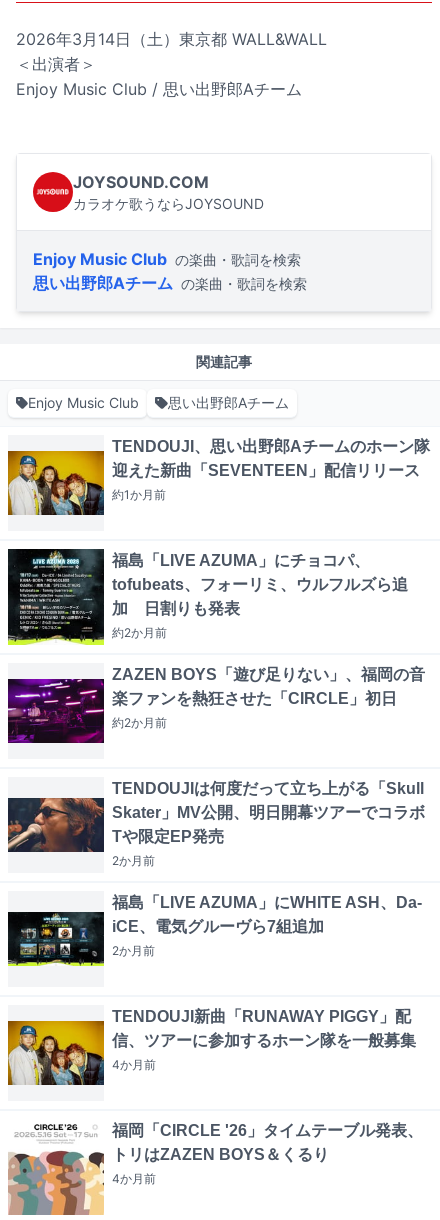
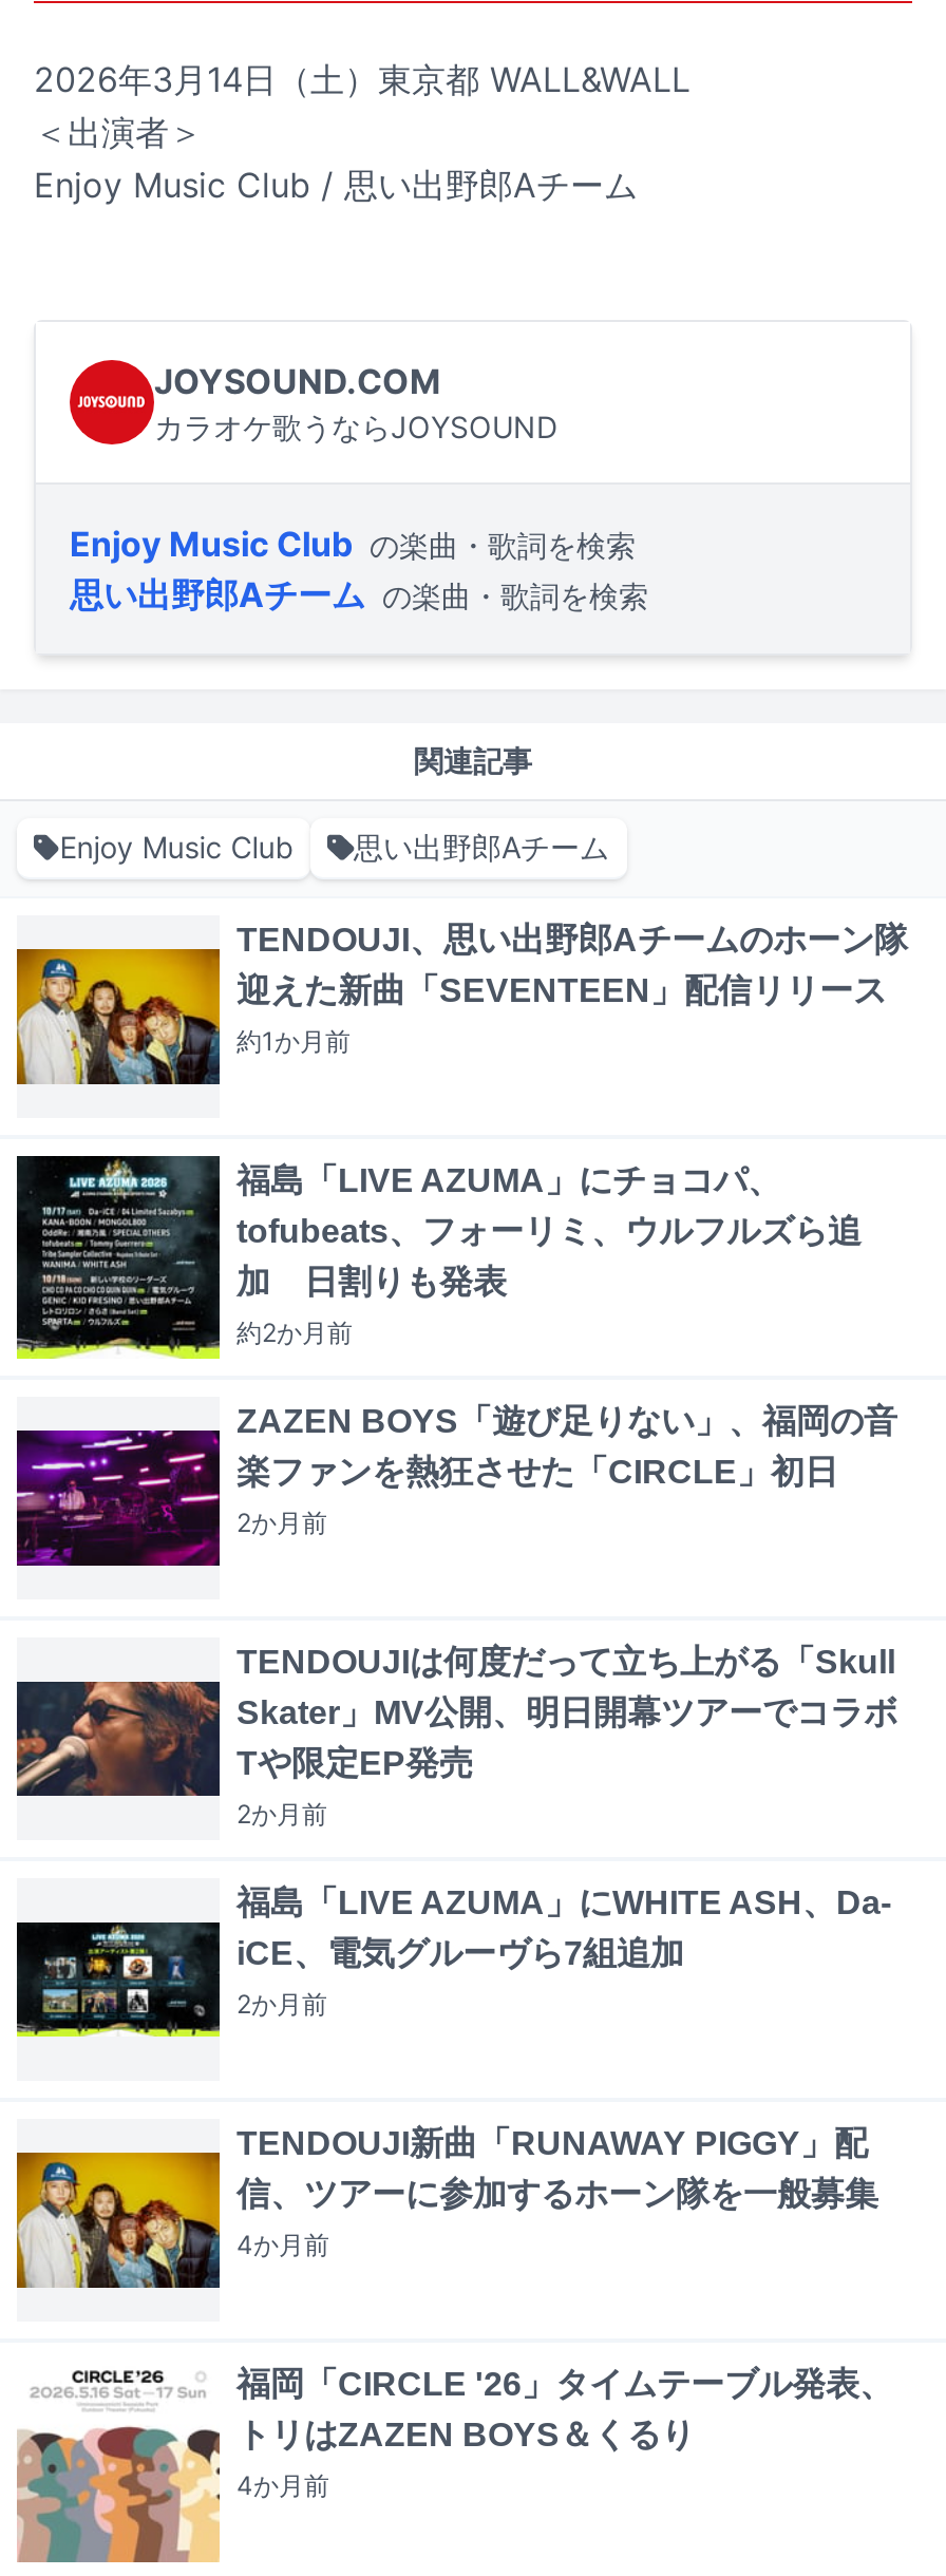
- 約2か月前
+ 2か月前
